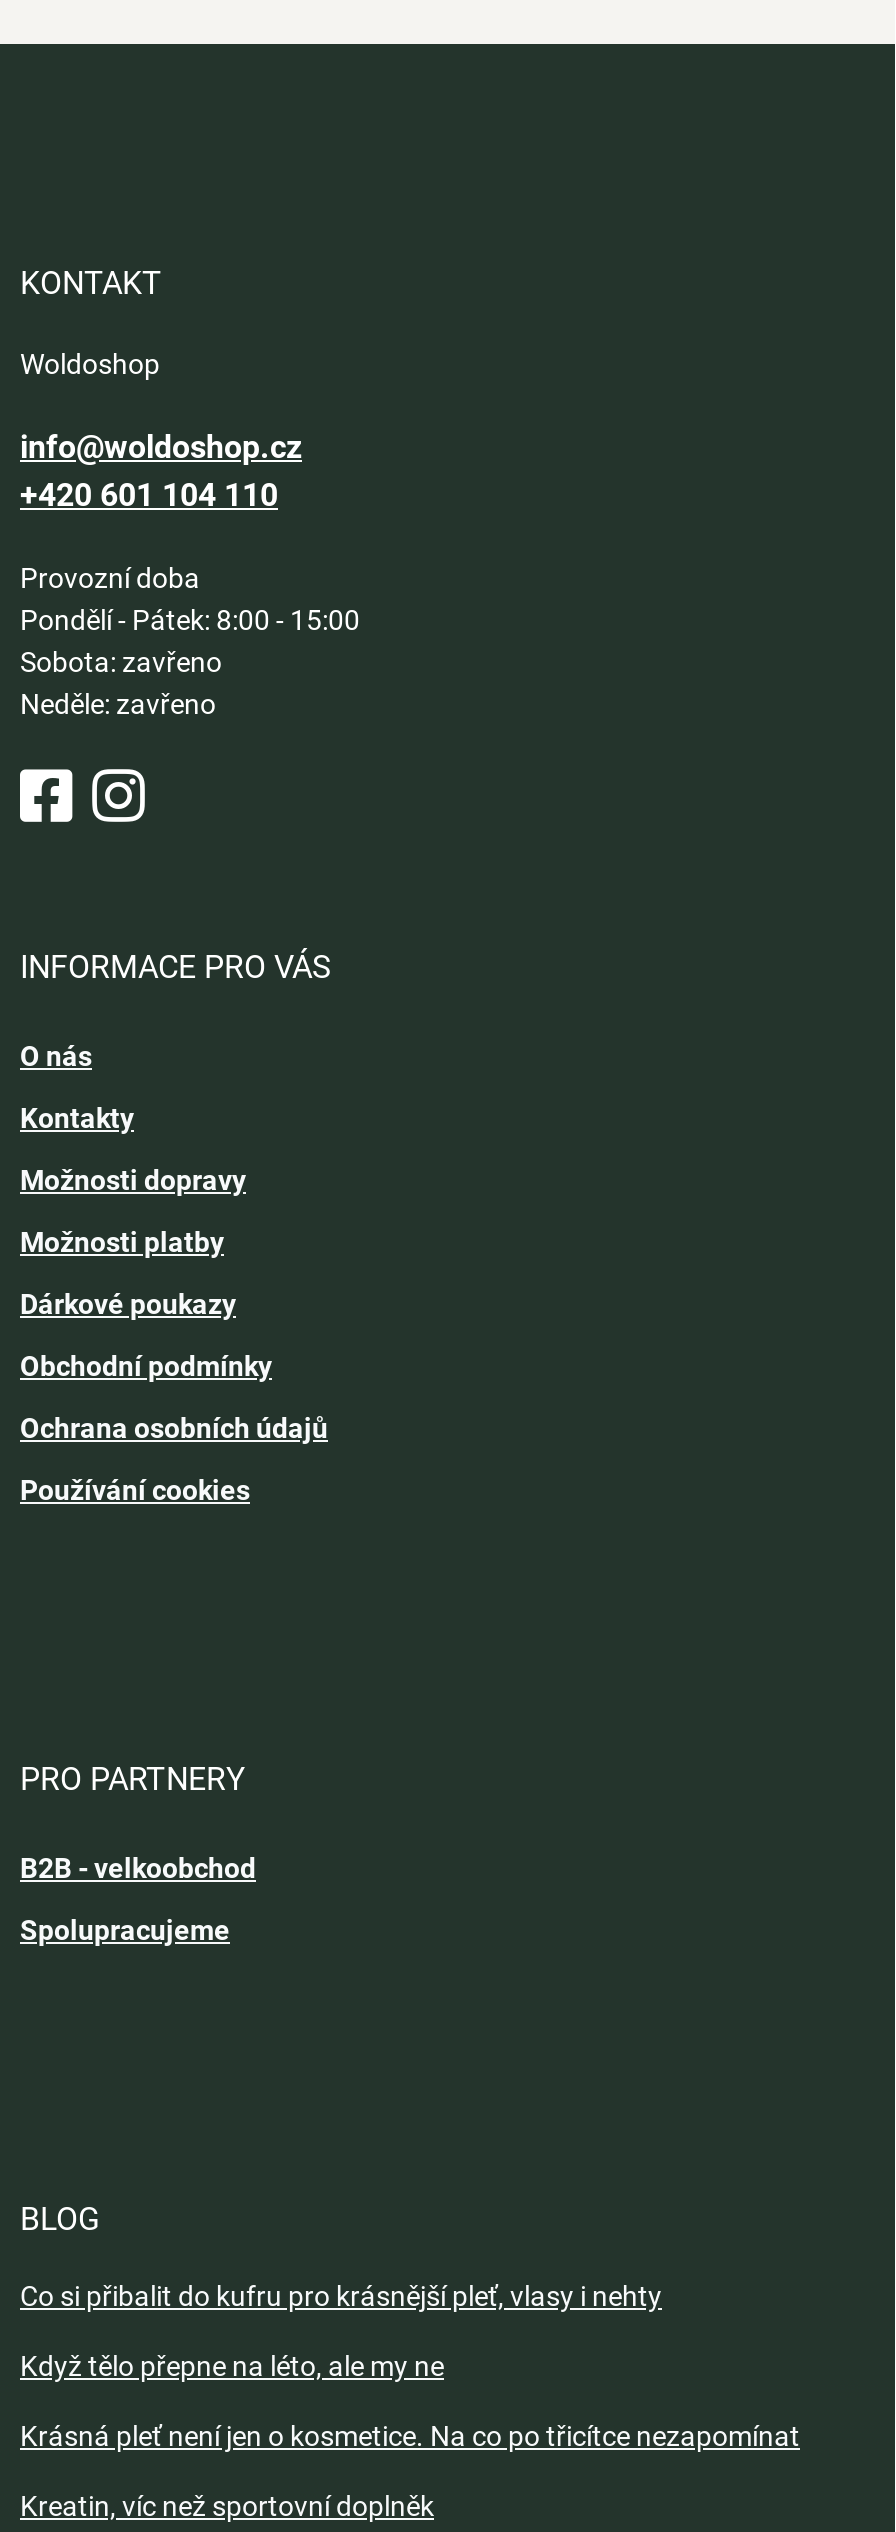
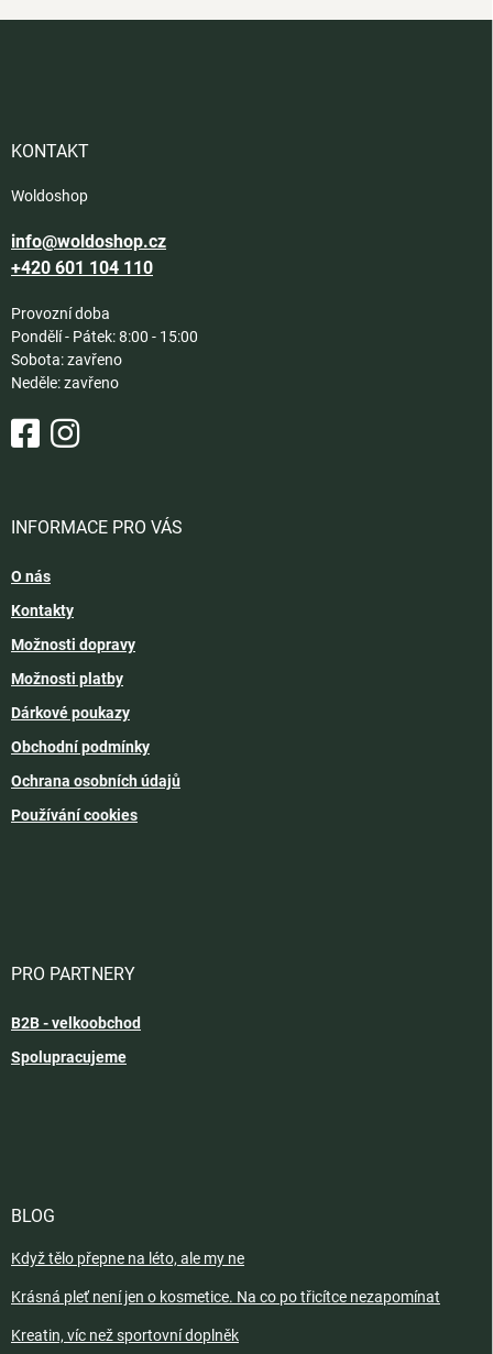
- Co si přibalit do kufru pro krásnější pleť, vlasy i nehty
